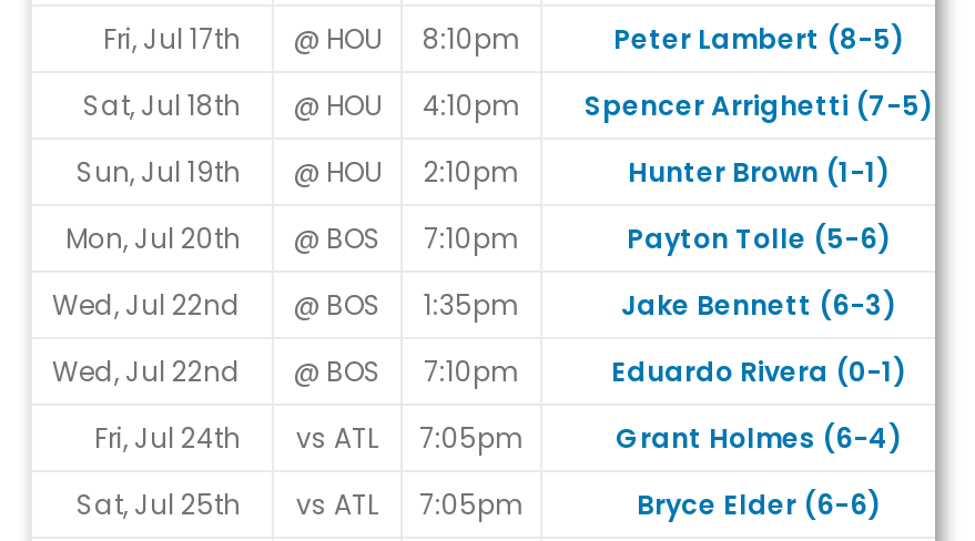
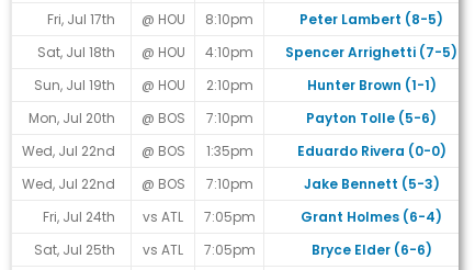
- Jake Bennett (6-3)
+ Eduardo Rivera (0-0)

- Eduardo Rivera (0-1)
+ Jake Bennett (5-3)
